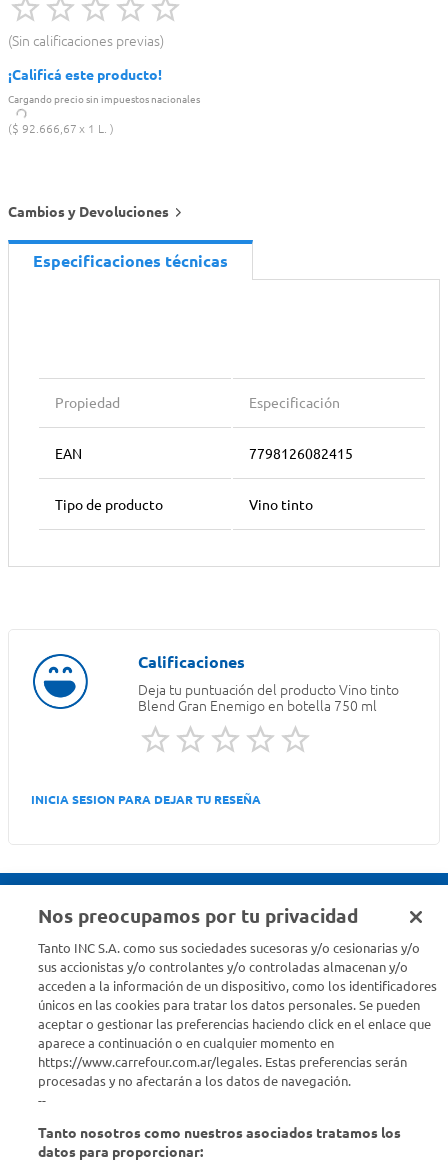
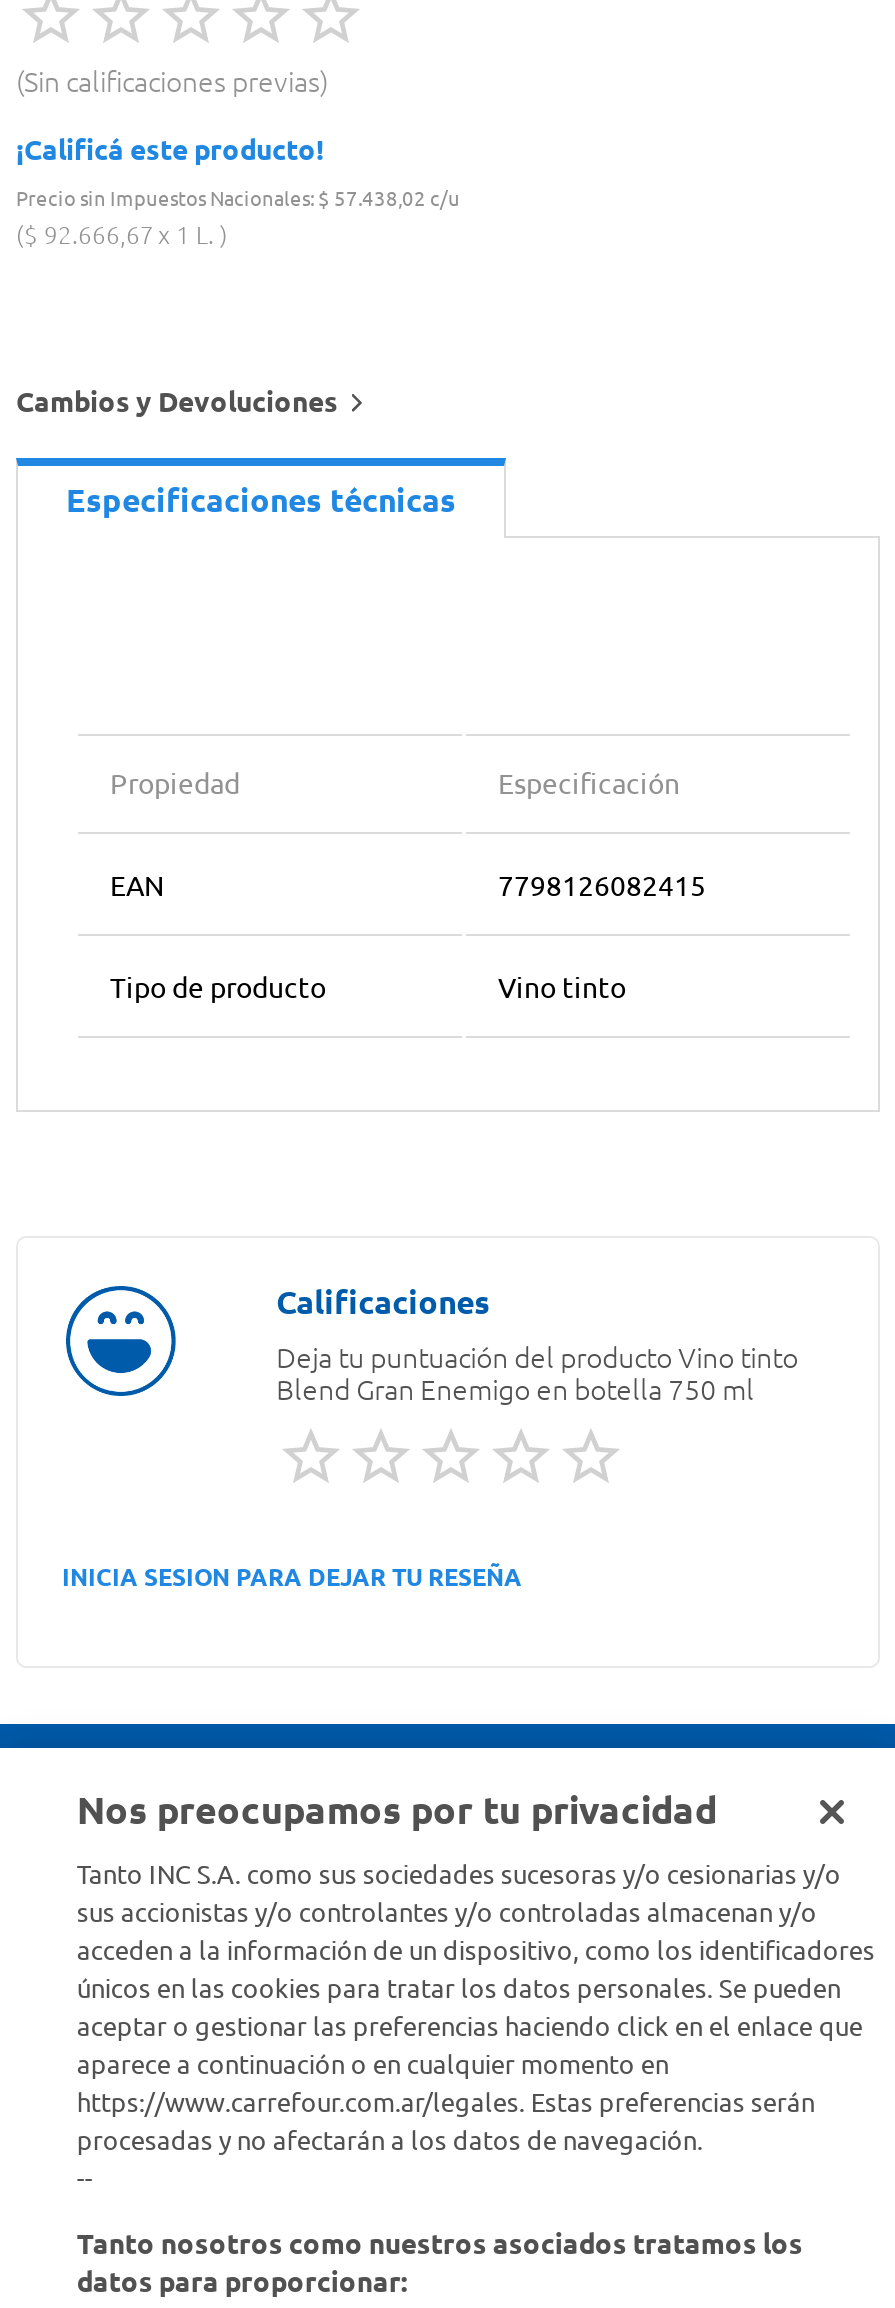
- Cargando precio sin impuestos nacionales
+ Precio sin Impuestos Nacionales: $ 57.438,02 c/u
